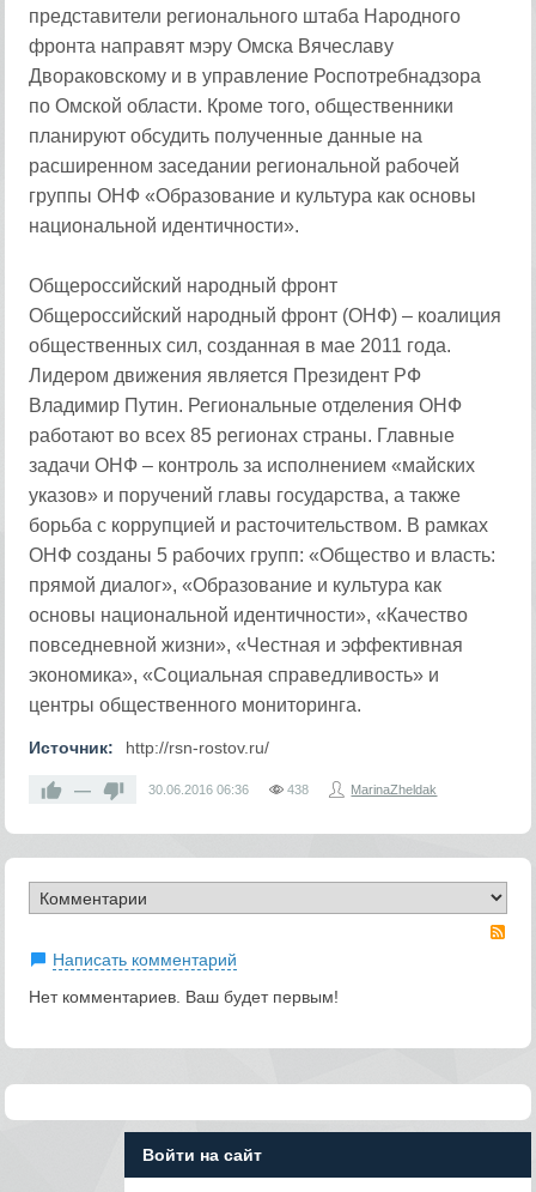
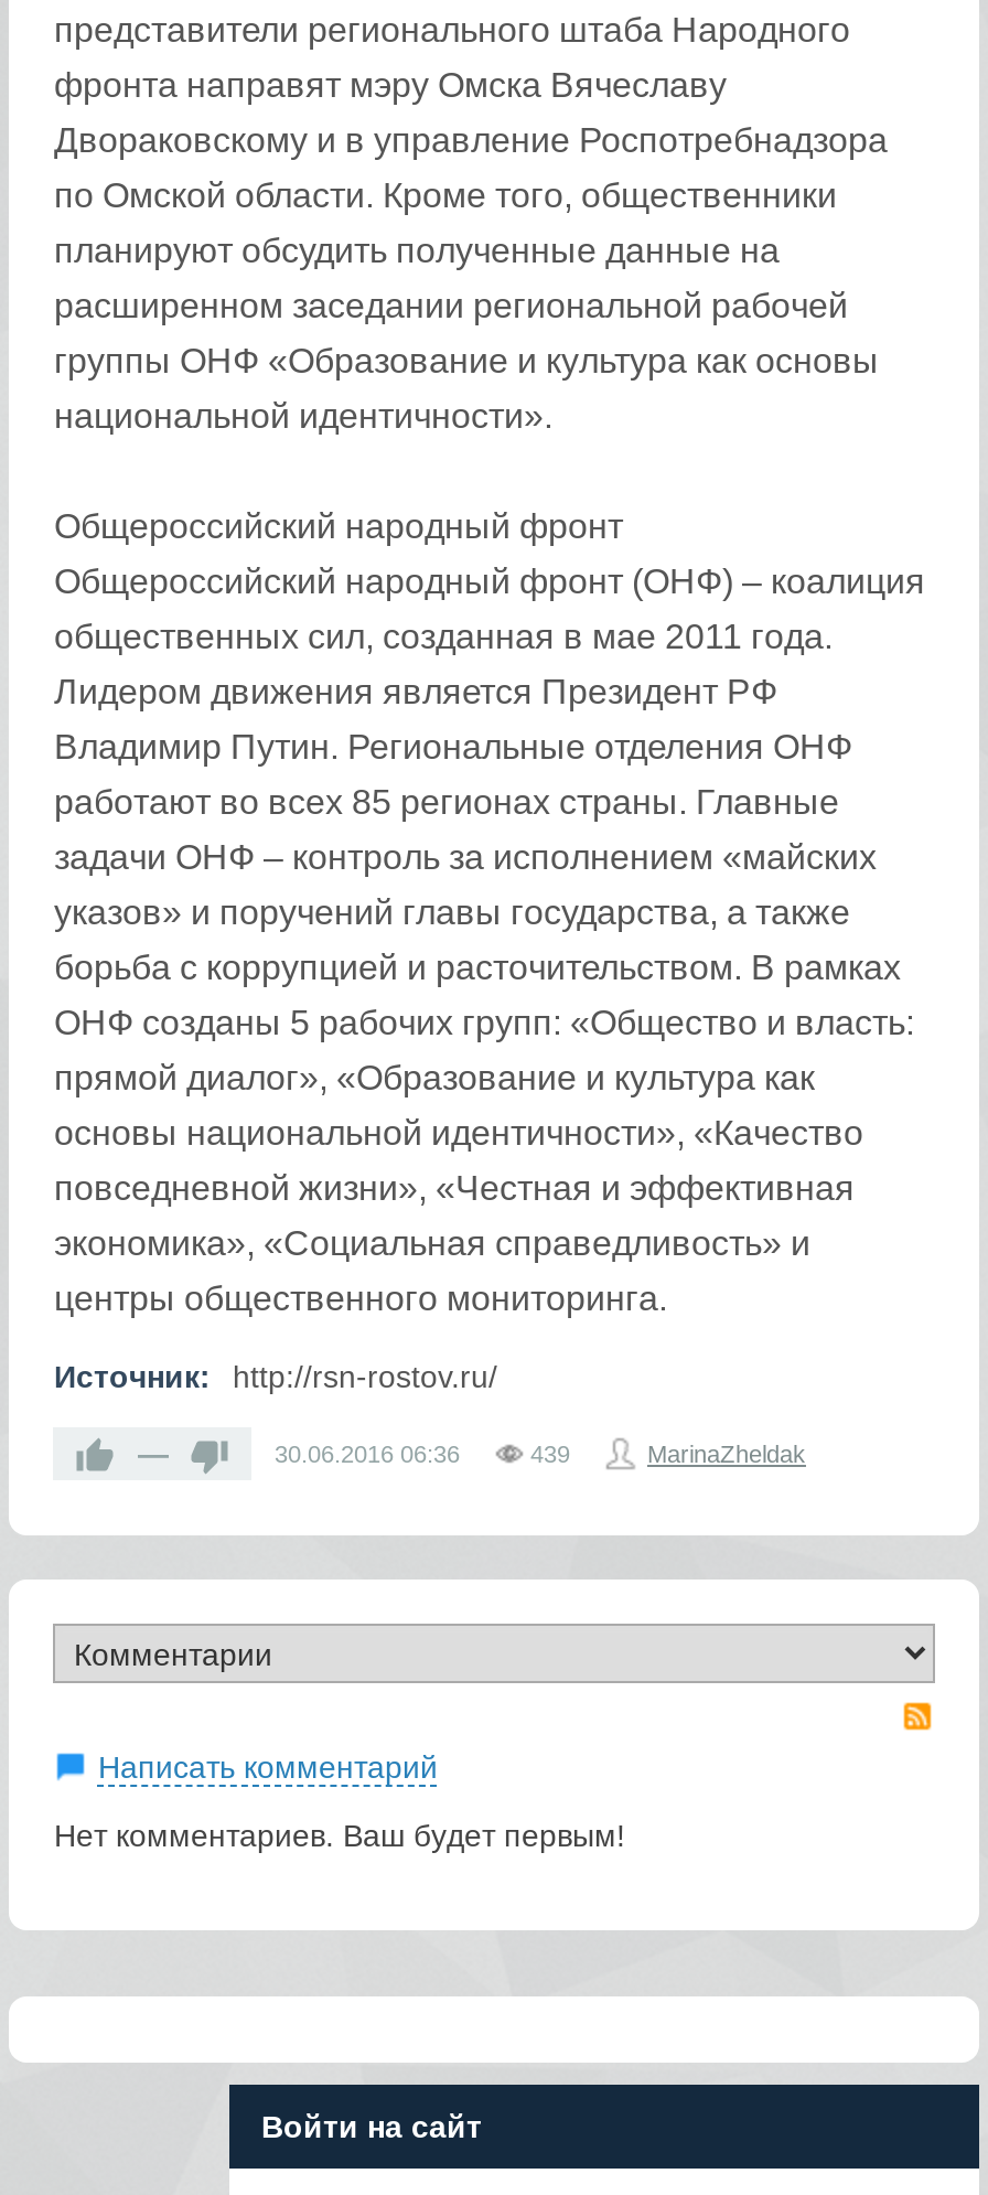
- 438
+ 439
